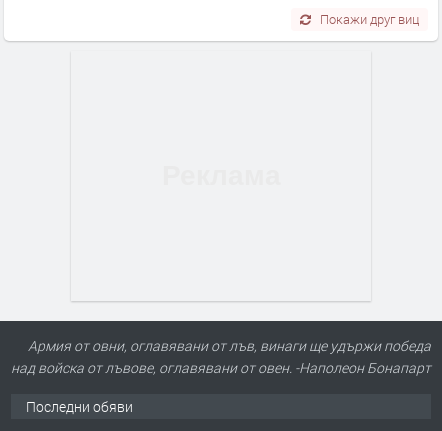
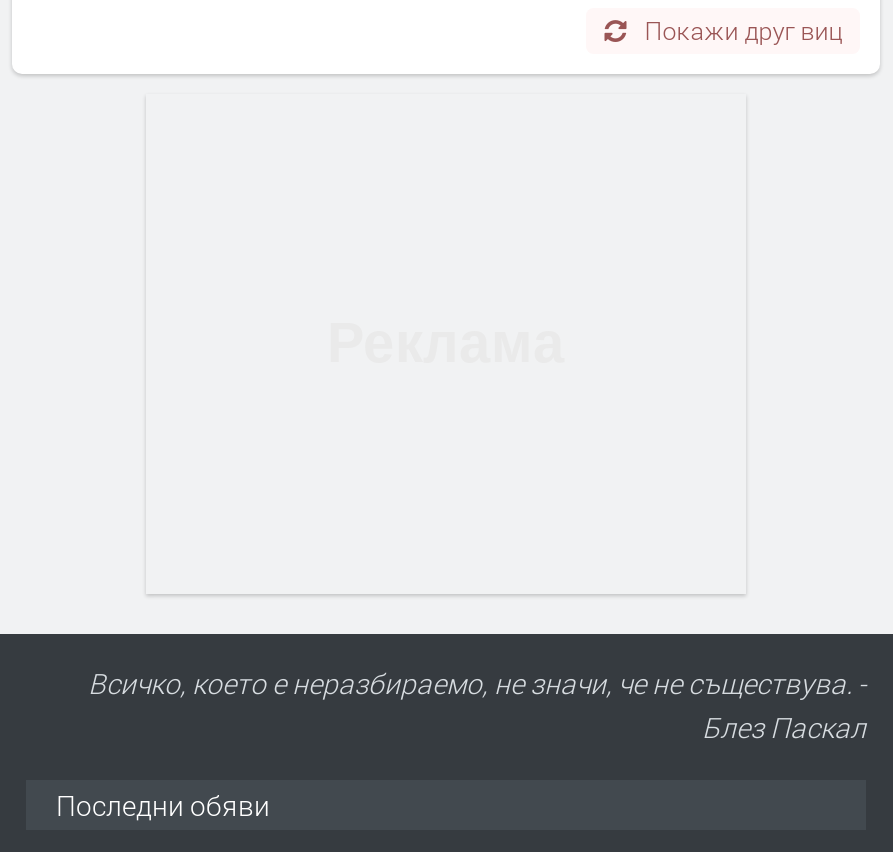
- Армия от овни, оглавявани от лъв, винаги ще удържи победа
- над войска от лъвове, оглавявани от овен. -Наполеон Бонапарт
+ Всичко, което е неразбираемо, не значи, че не съществува. -
+ Блез Паскал
